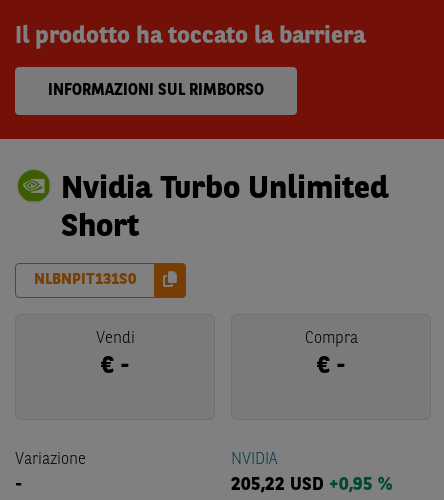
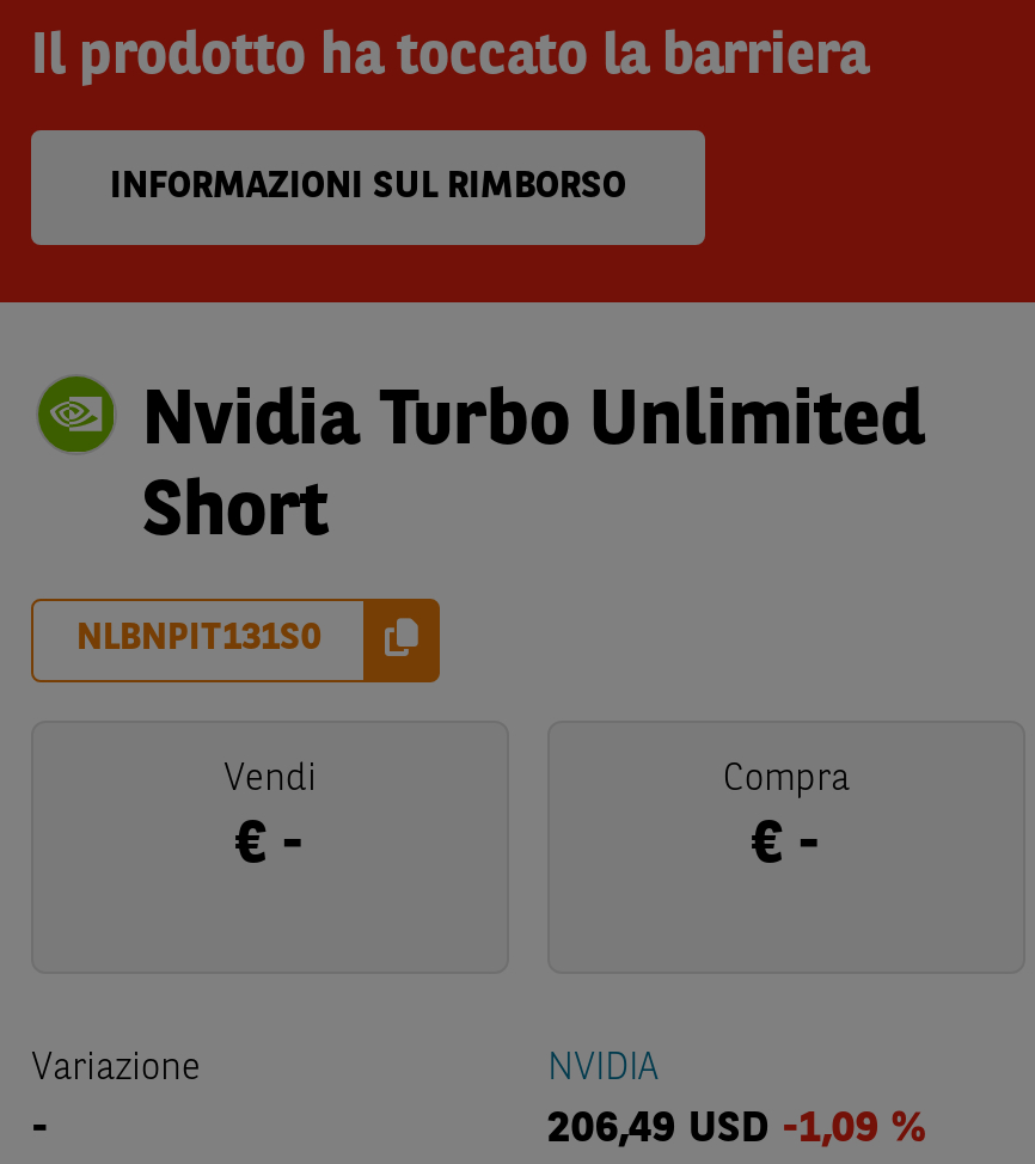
- 205,22 USD +0,95 %
+ 206,49 USD -1,09 %
